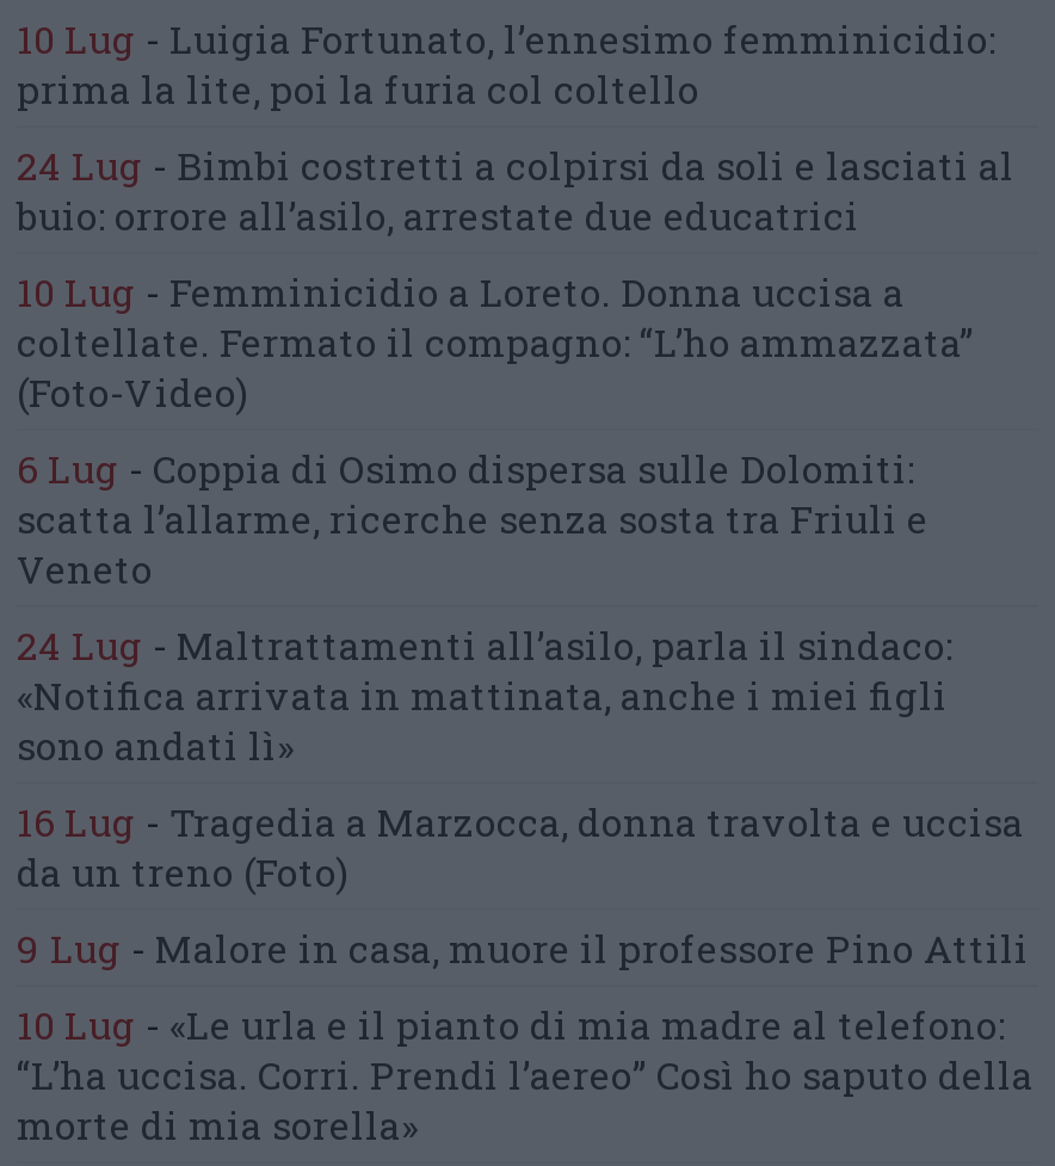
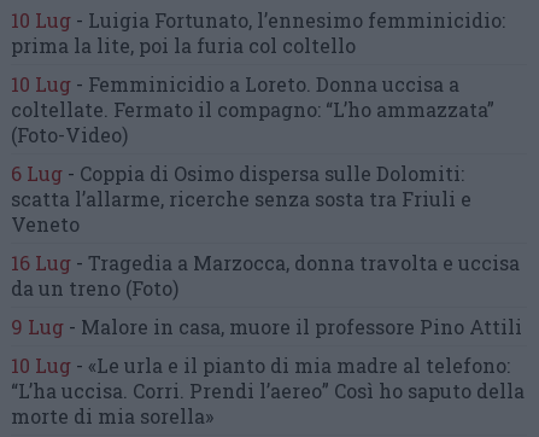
- 24 Lug - Bimbi costretti a colpirsi da soli e lasciati al
- buio: orrore all’asilo, arrestate due educatrici

- 24 Lug - Maltrattamenti all’asilo, parla il sindaco:
- «Notifica arrivata in mattinata, anche i miei figli
- sono andati lì»
